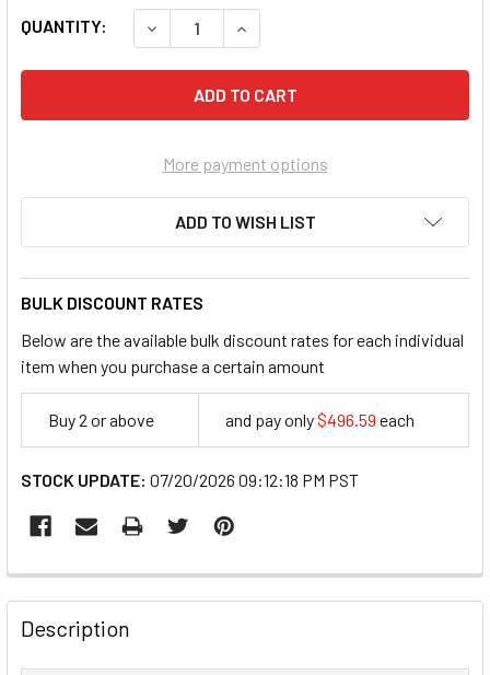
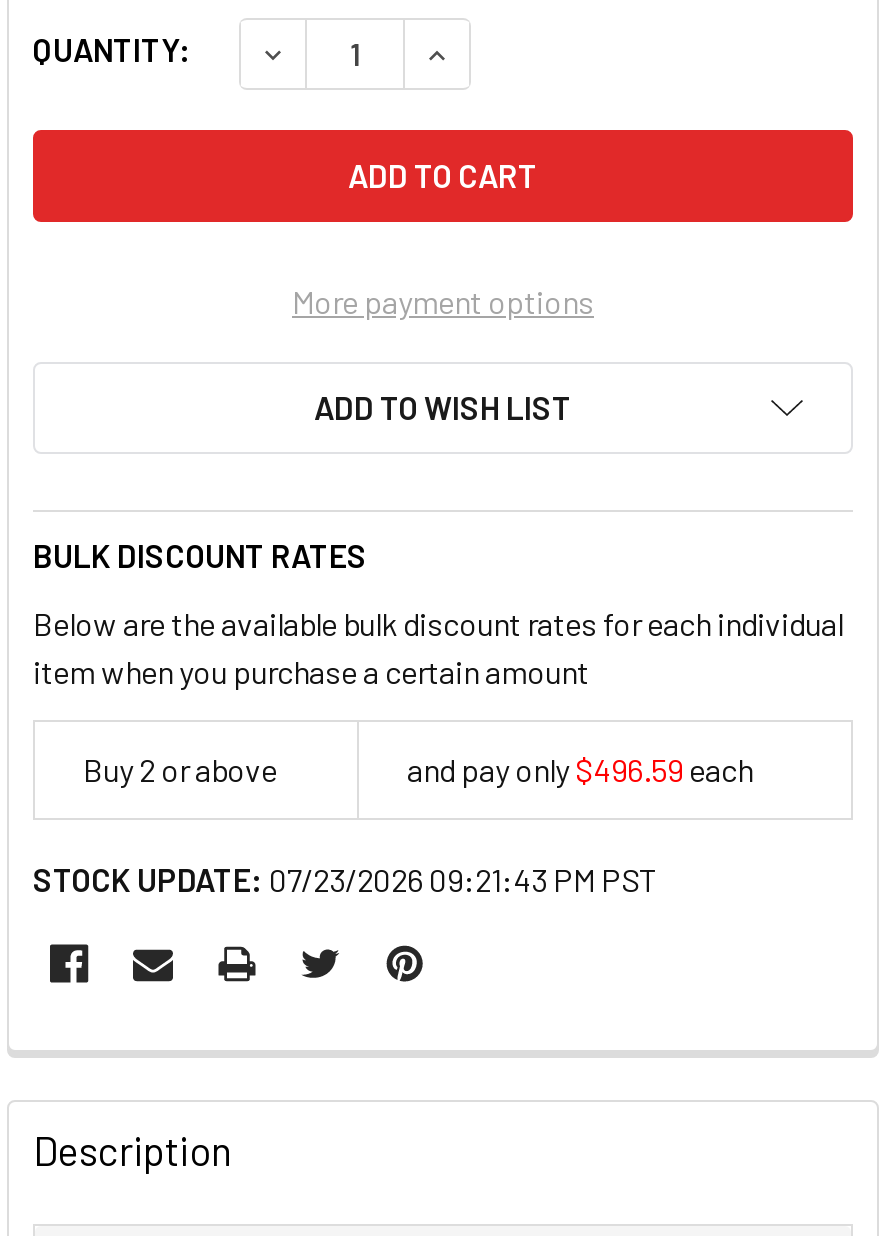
- STOCK UPDATE: 07/20/2026 09:12:18 PM PST
+ STOCK UPDATE: 07/23/2026 09:21:43 PM PST
